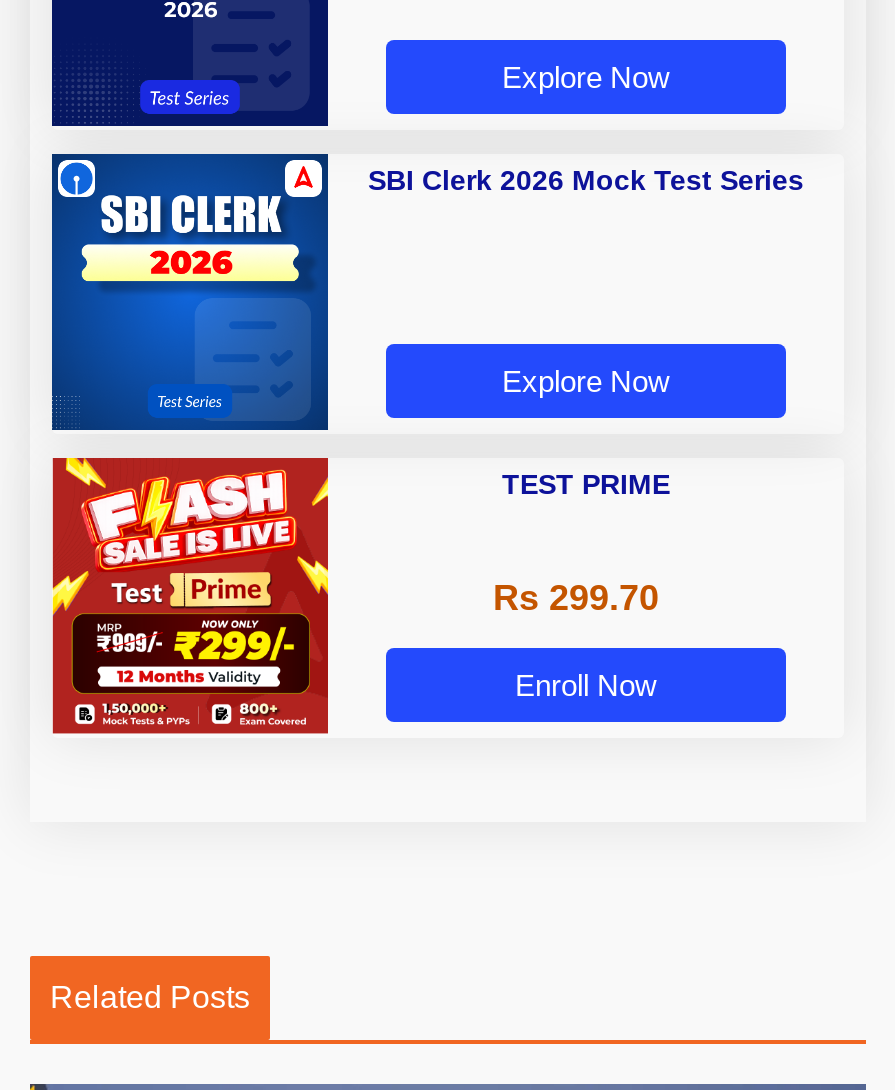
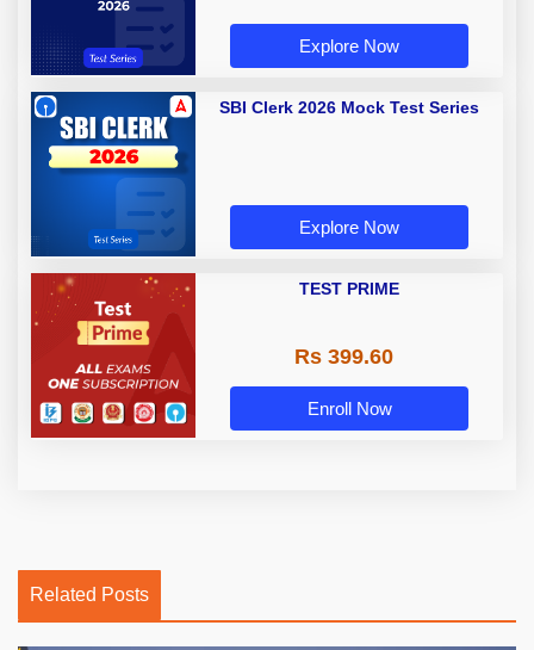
- [image]
+ [image]

- Rs 299.70
+ Rs 399.60
